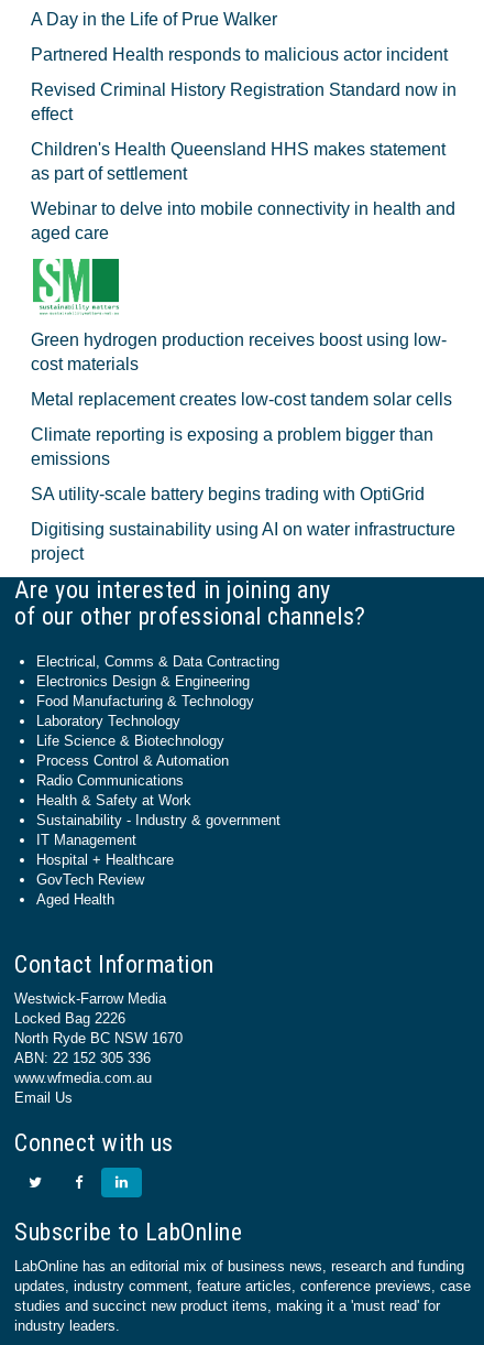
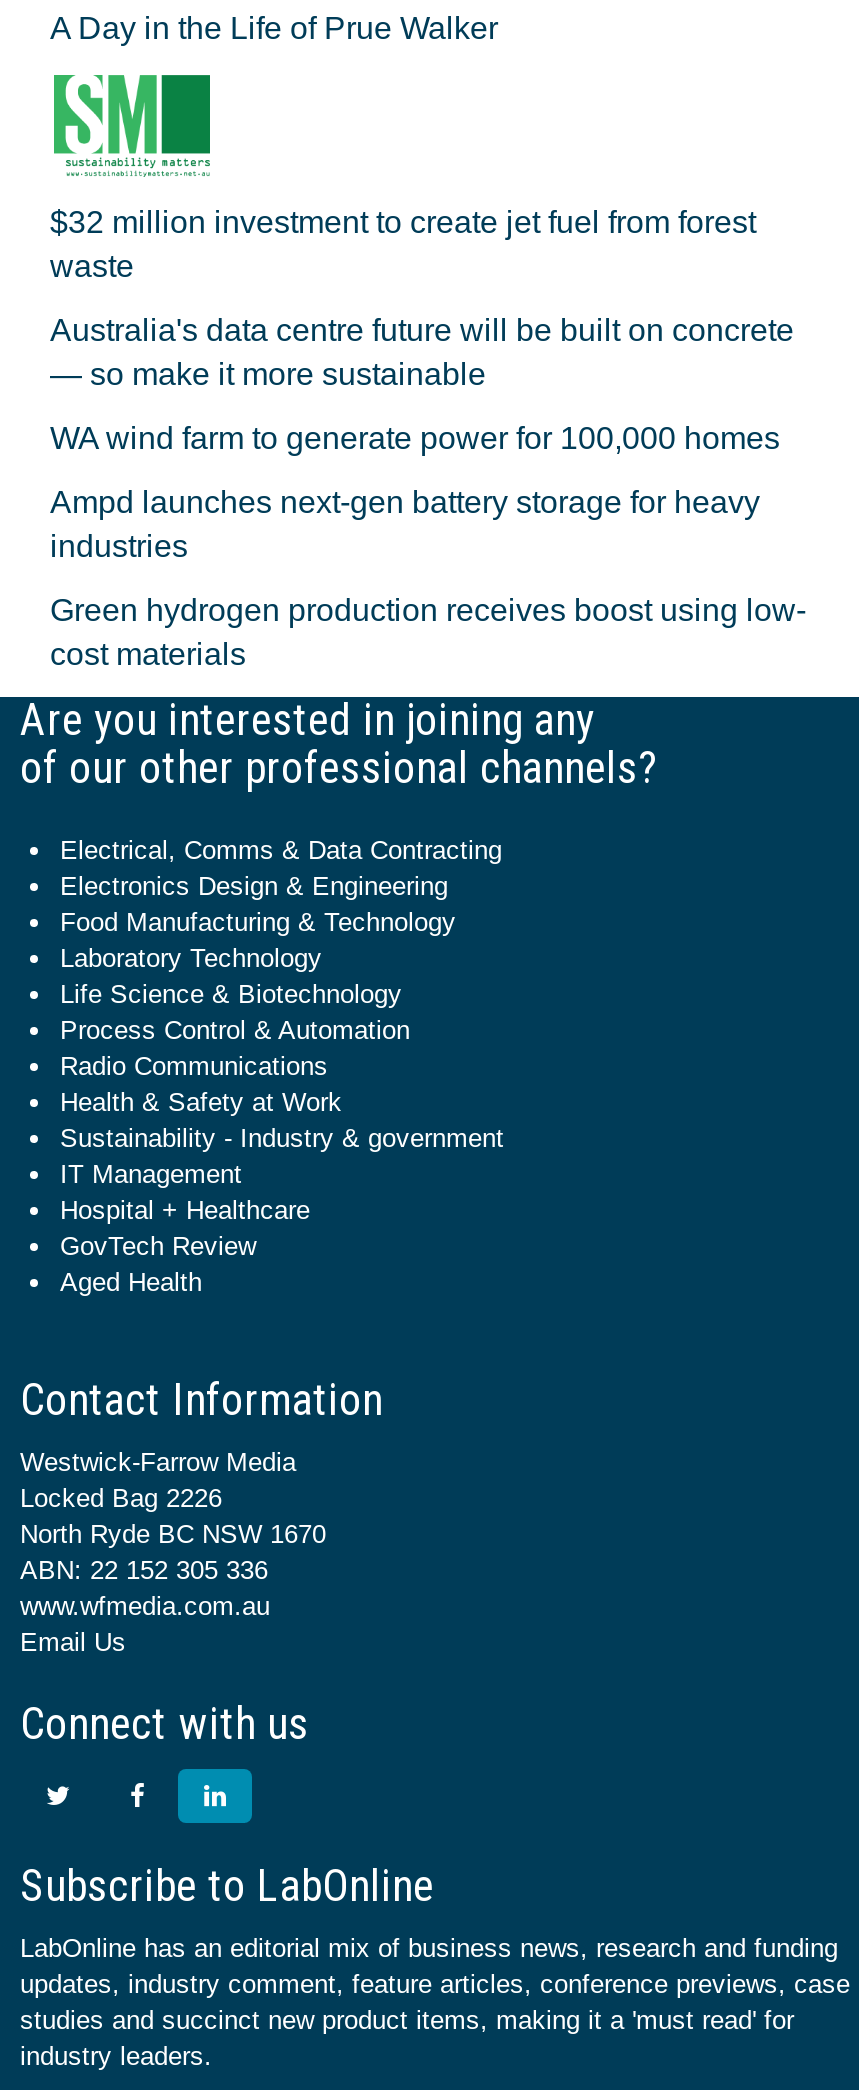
- Partnered Health responds to malicious actor incident
+ $32 million investment to create jet fuel from forest
+ waste

- Revised Criminal History Registration Standard now in
- effect
+ Australia's data centre future will be built on concrete
+ — so make it more sustainable

- Children's Health Queensland HHS makes statement
- as part of settlement
+ WA wind farm to generate power for 100,000 homes

- Webinar to delve into mobile connectivity in health and
- aged care
+ Ampd launches next-gen battery storage for heavy
+ industries

- Metal replacement creates low-cost tandem solar cells
- Climate reporting is exposing a problem bigger than
- emissions
- SA utility-scale battery begins trading with OptiGrid
- Digitising sustainability using AI on water infrastructure
- project
